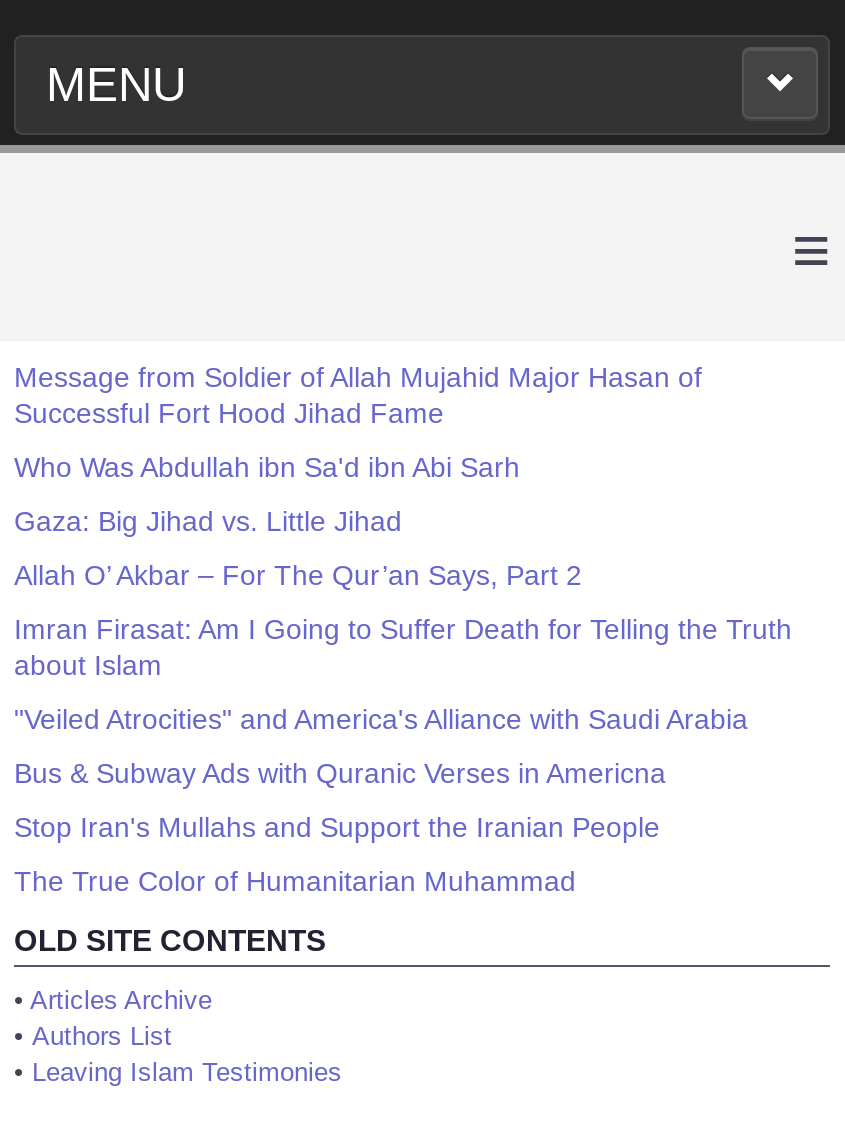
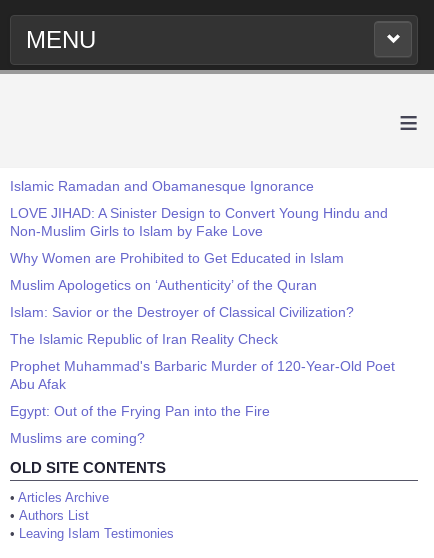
- Message from Soldier of Allah Mujahid Major Hasan of
- Successful Fort Hood Jihad Fame
+ Islamic Ramadan and Obamanesque Ignorance

- Who Was Abdullah ibn Sa'd ibn Abi Sarh
+ LOVE JIHAD: A Sinister Design to Convert Young Hindu and
+ Non-Muslim Girls to Islam by Fake Love

- Gaza: Big Jihad vs. Little Jihad
+ Why Women are Prohibited to Get Educated in Islam

- Allah O’ Akbar – For The Qur’an Says, Part 2
+ Muslim Apologetics on ‘Authenticity’ of the Quran

- Imran Firasat: Am I Going to Suffer Death for Telling the Truth
- about Islam
+ Islam: Savior or the Destroyer of Classical Civilization?

- "Veiled Atrocities" and America's Alliance with Saudi Arabia
+ The Islamic Republic of Iran Reality Check

- Bus & Subway Ads with Quranic Verses in Americna
+ Prophet Muhammad's Barbaric Murder of 120-Year-Old Poet
+ Abu Afak

- Stop Iran's Mullahs and Support the Iranian People
+ Egypt: Out of the Frying Pan into the Fire

- The True Color of Humanitarian Muhammad
+ Muslims are coming?
